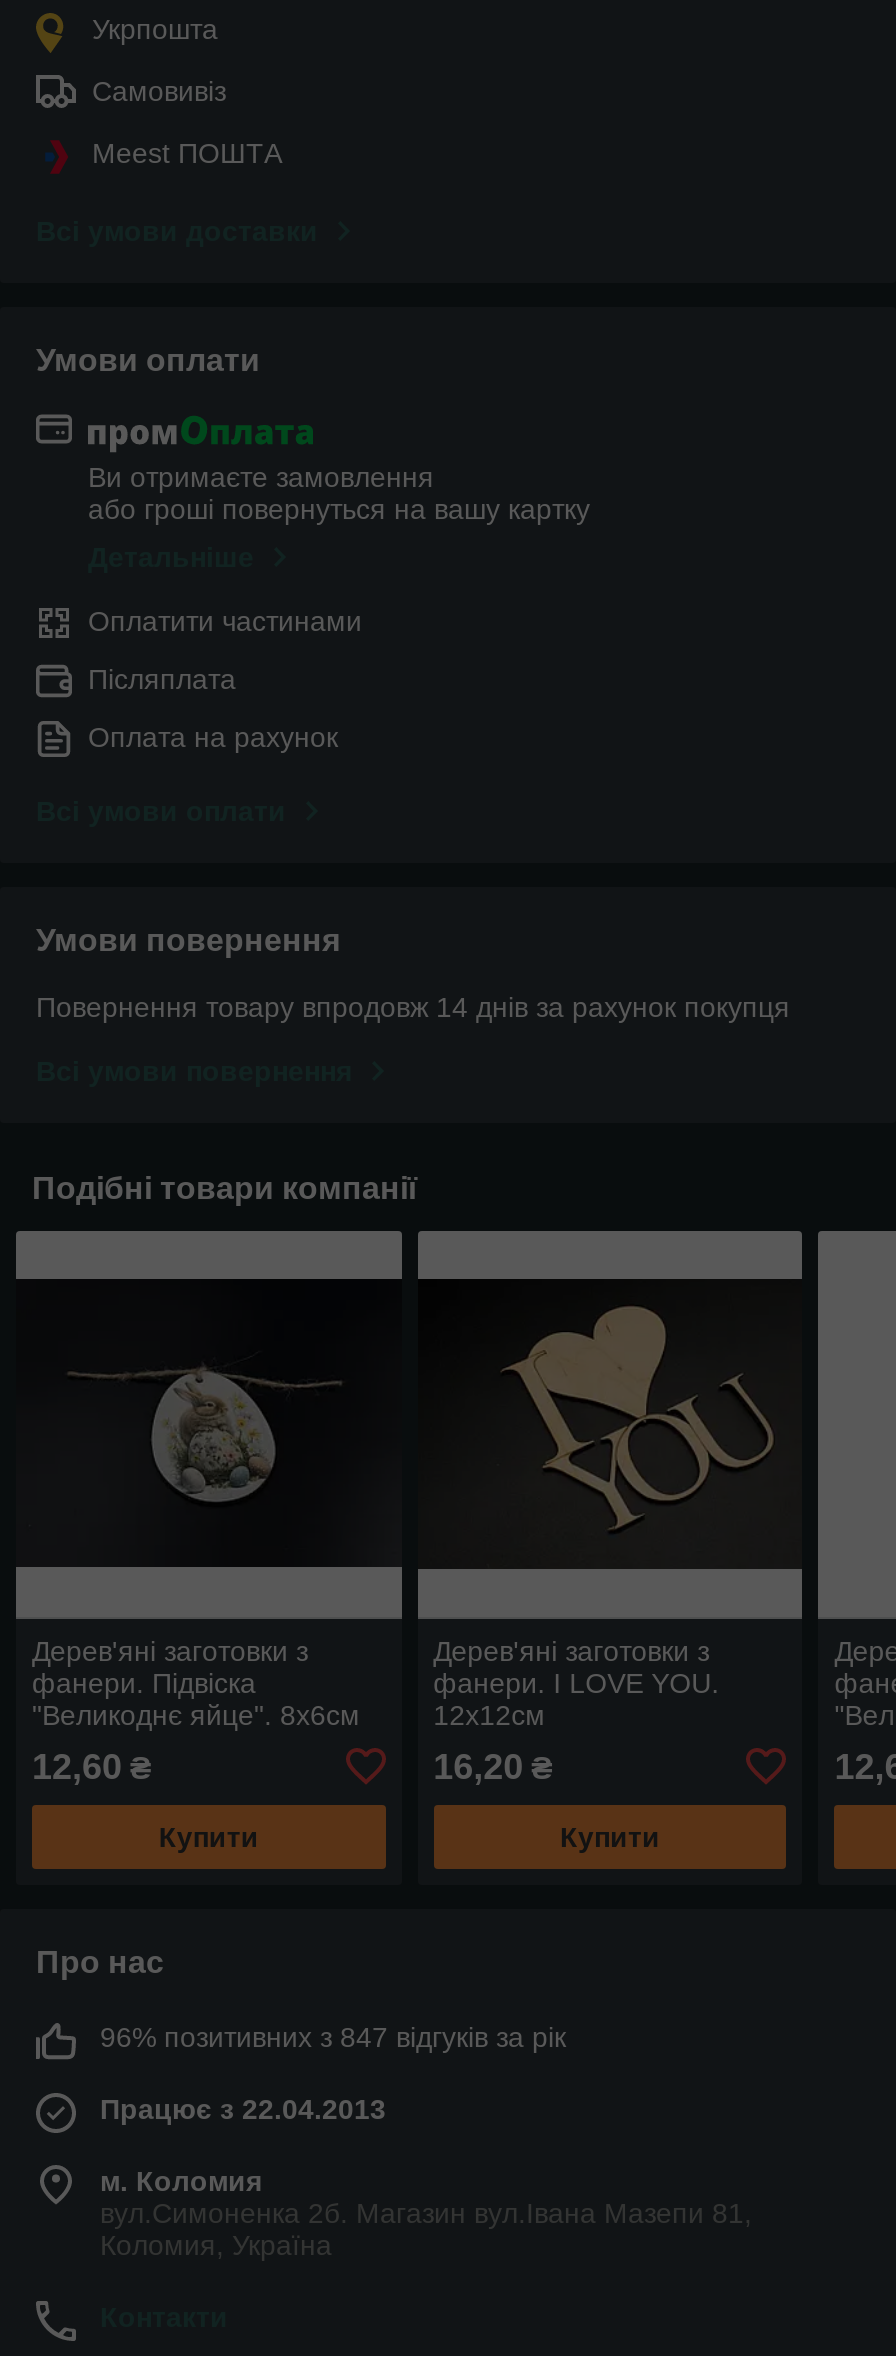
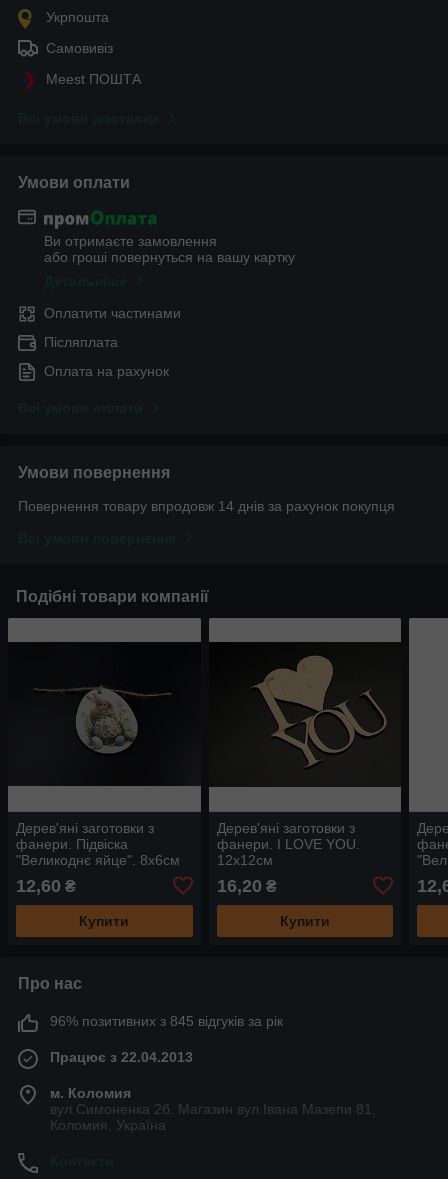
- 96% позитивних з 847 відгуків за рік
+ 96% позитивних з 845 відгуків за рік
